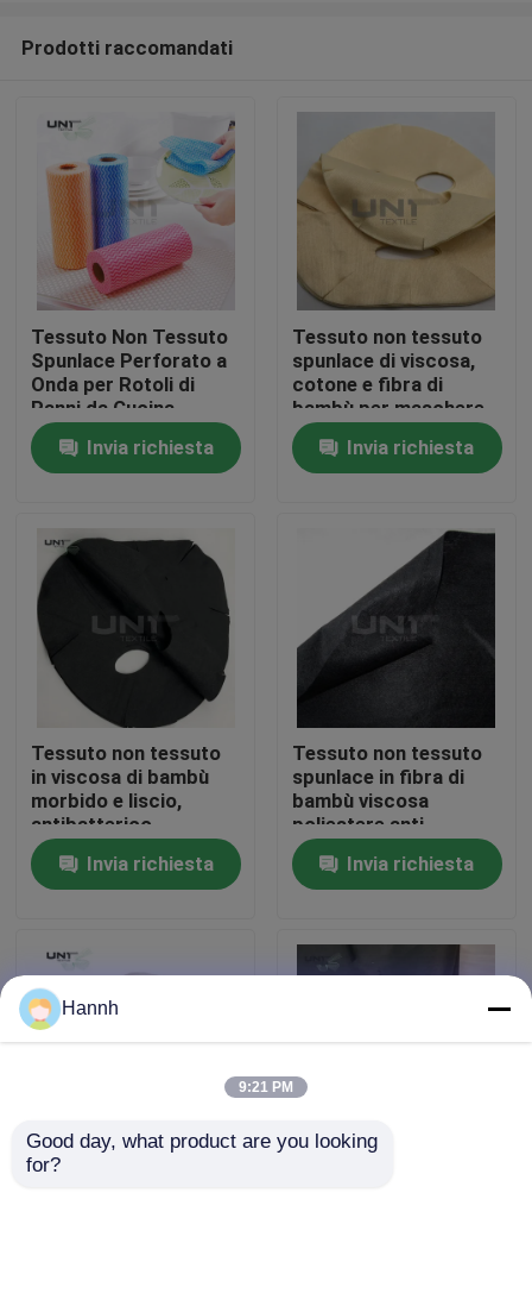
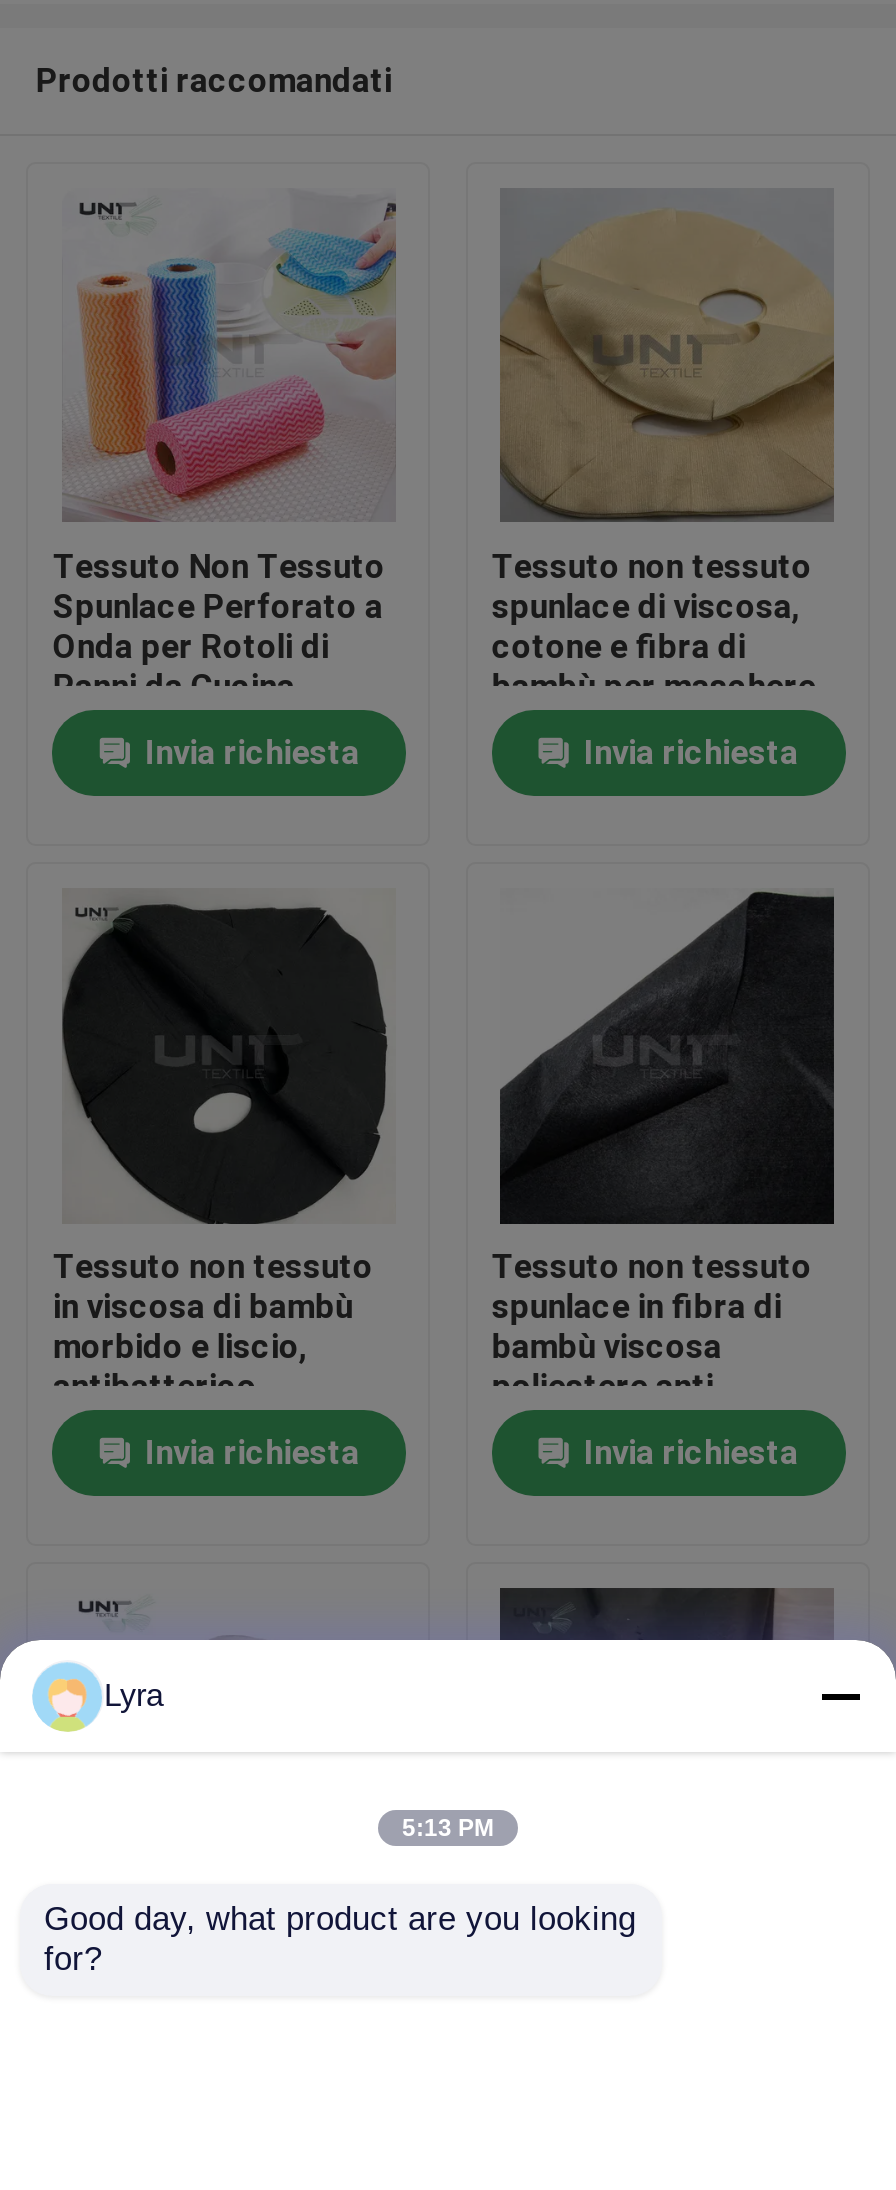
- Hannh
+ Lyra

- 9:21 PM
+ 5:13 PM
